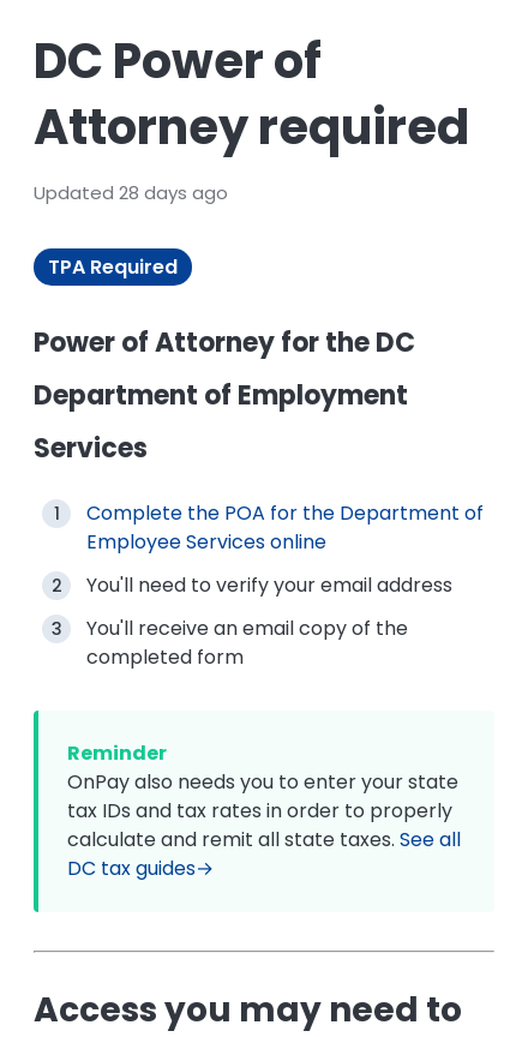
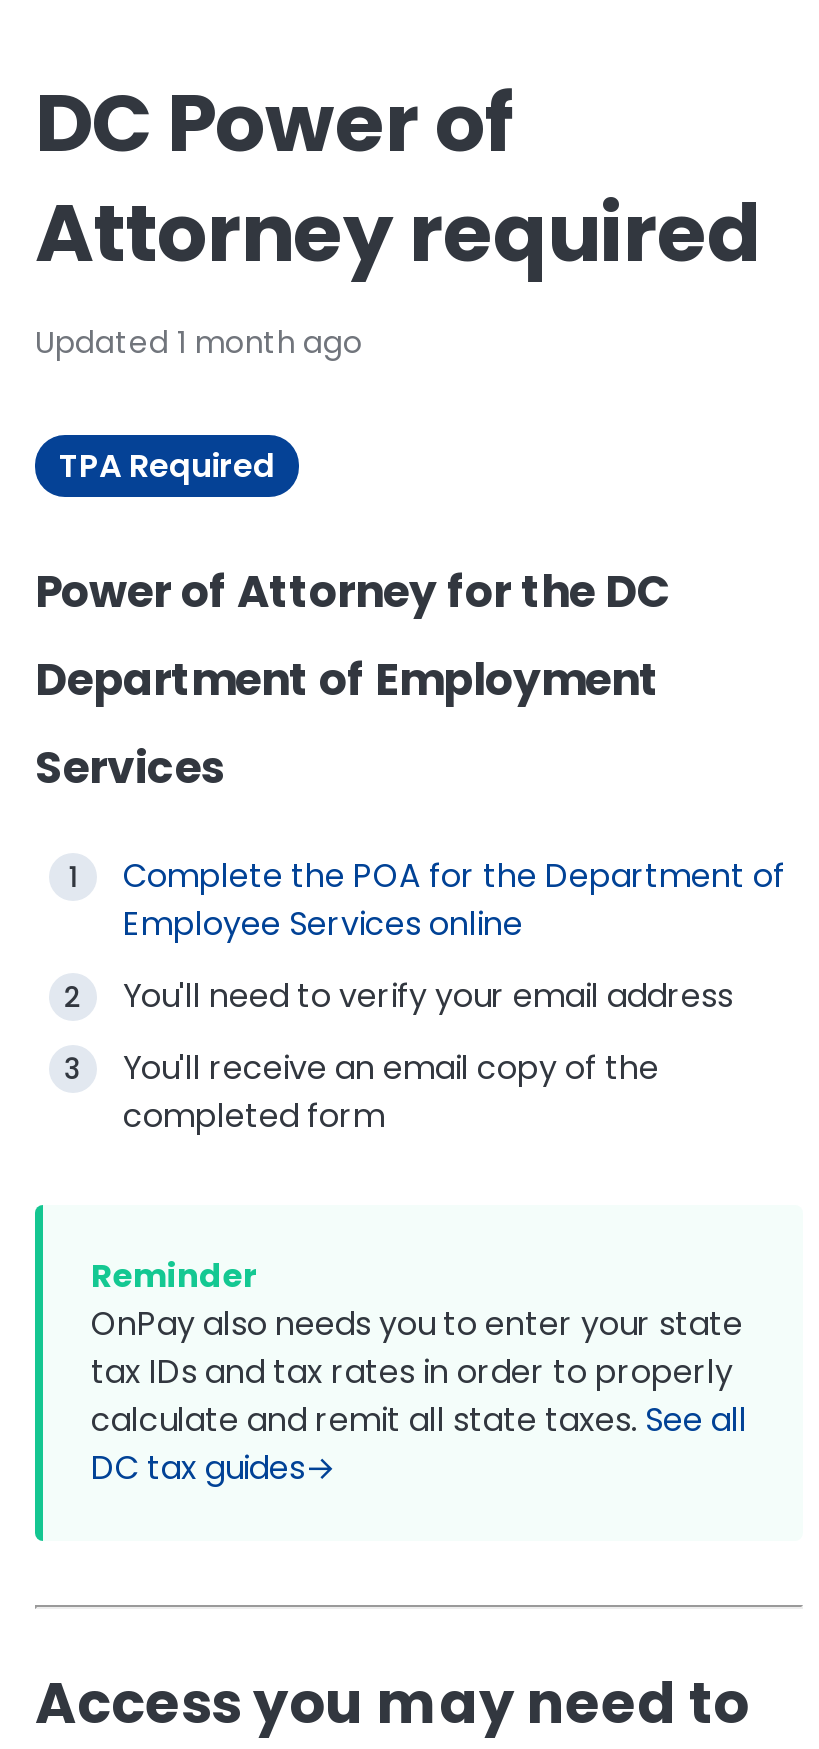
- Updated 28 days ago
+ Updated 1 month ago
